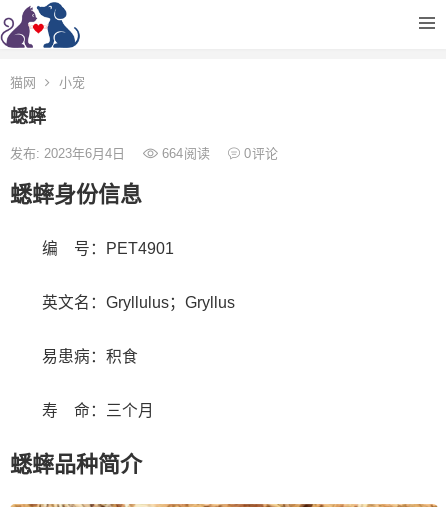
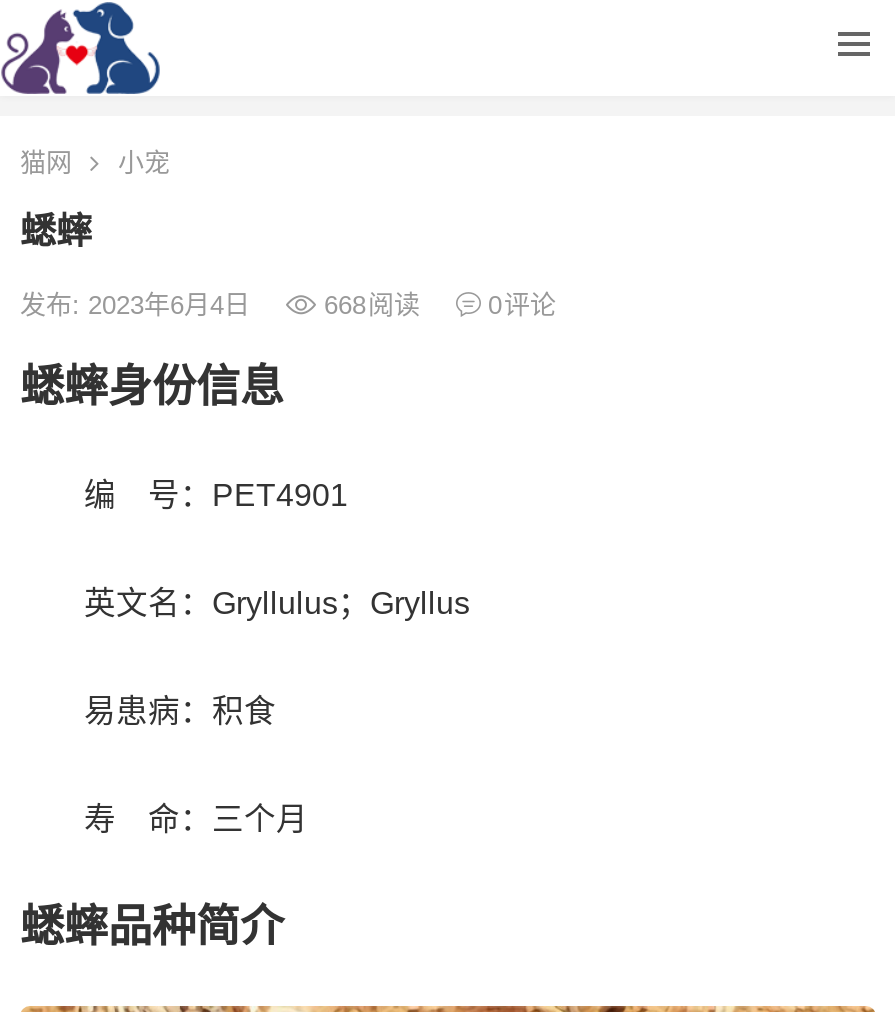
- 发布: 2023年6月4日 664阅读 0评论
+ 发布: 2023年6月4日 668阅读 0评论
